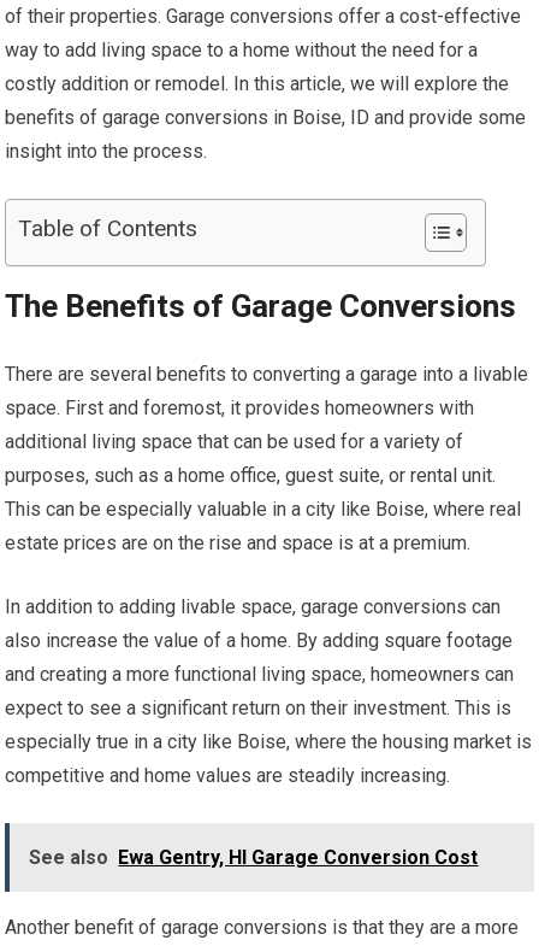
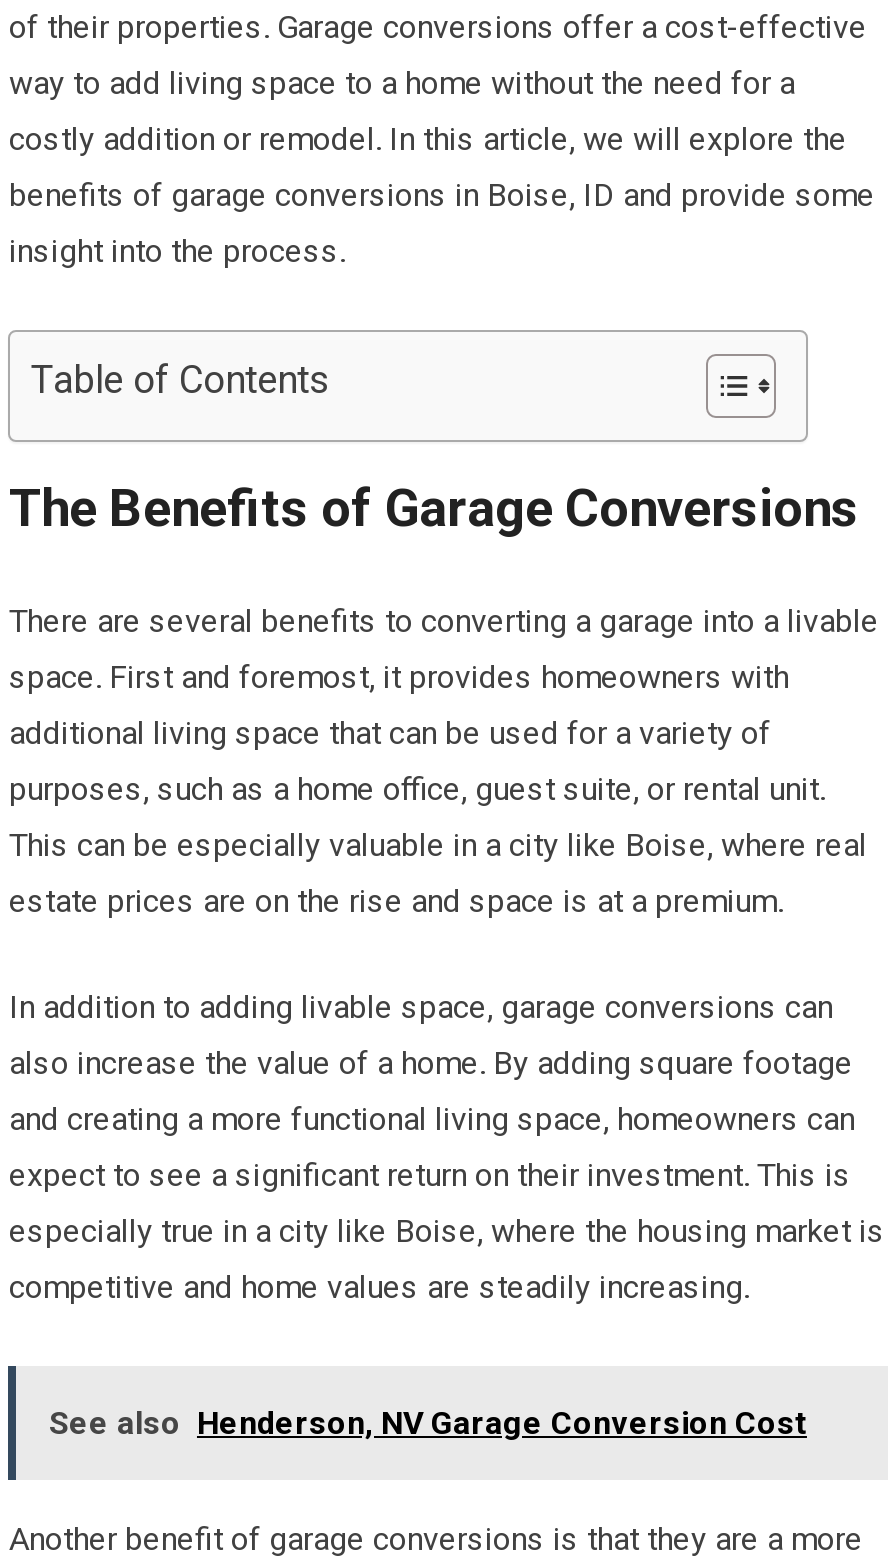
- See also Ewa Gentry, HI Garage Conversion Cost
+ See also Henderson, NV Garage Conversion Cost
